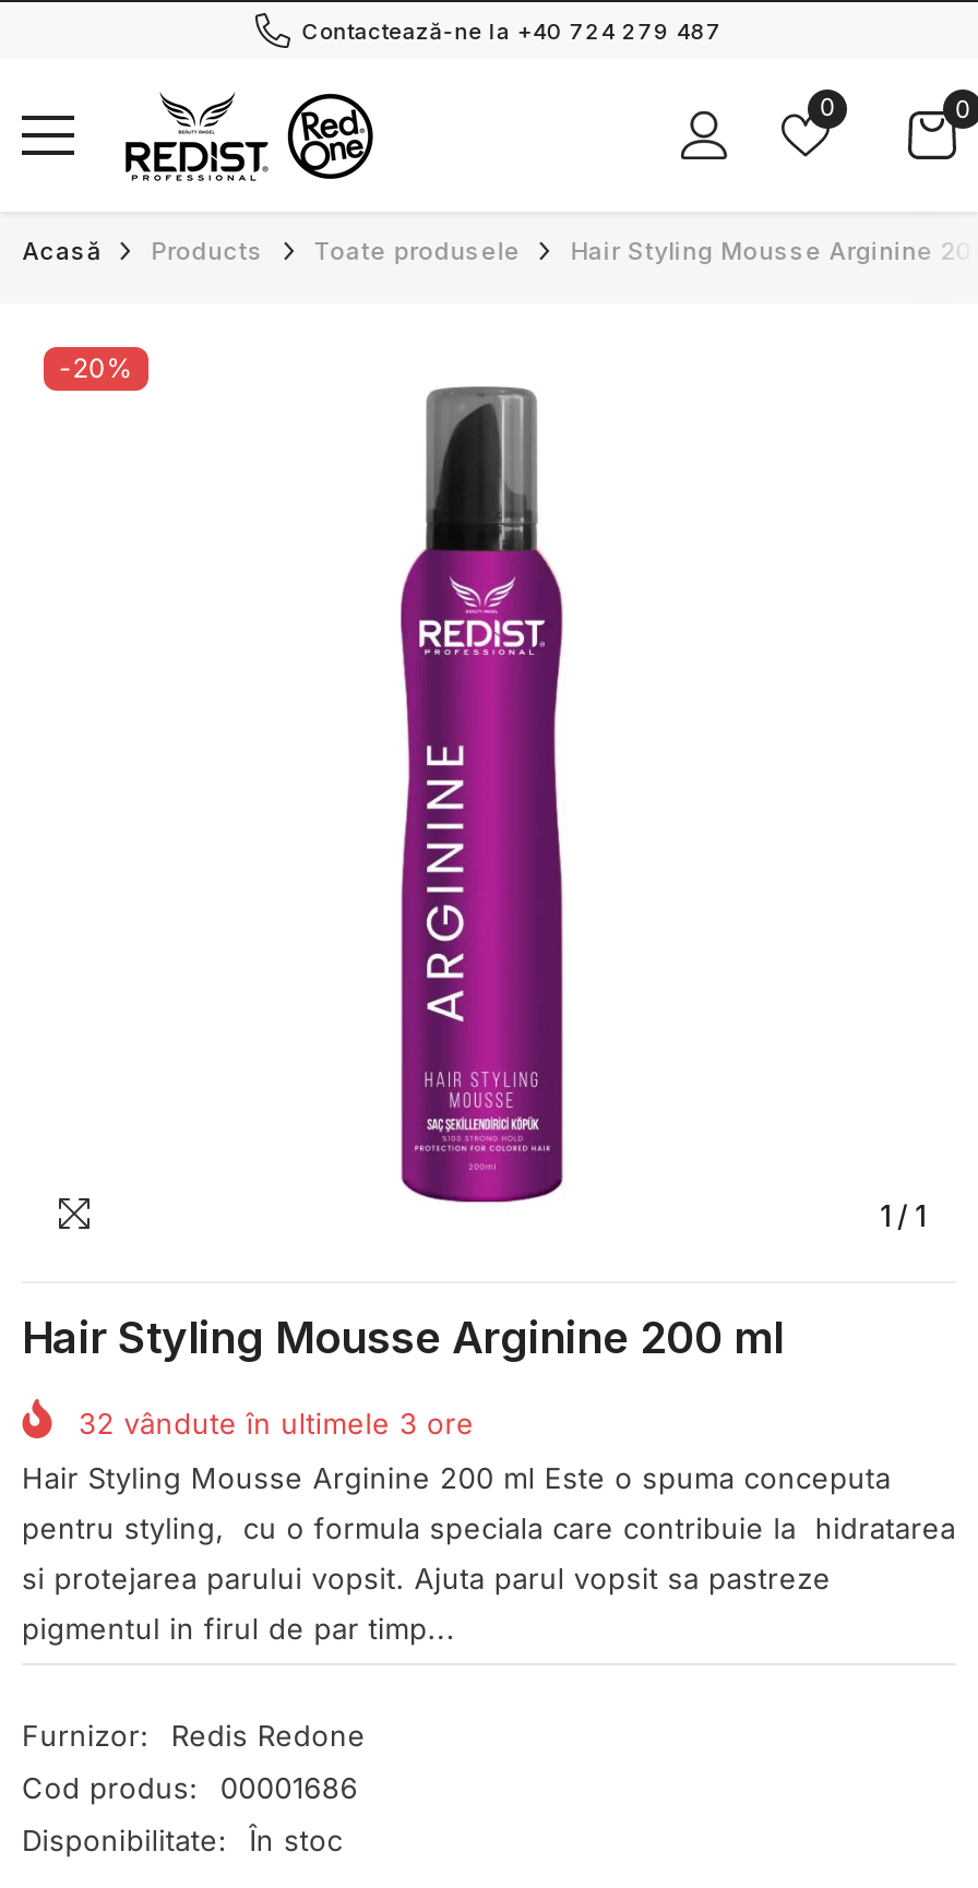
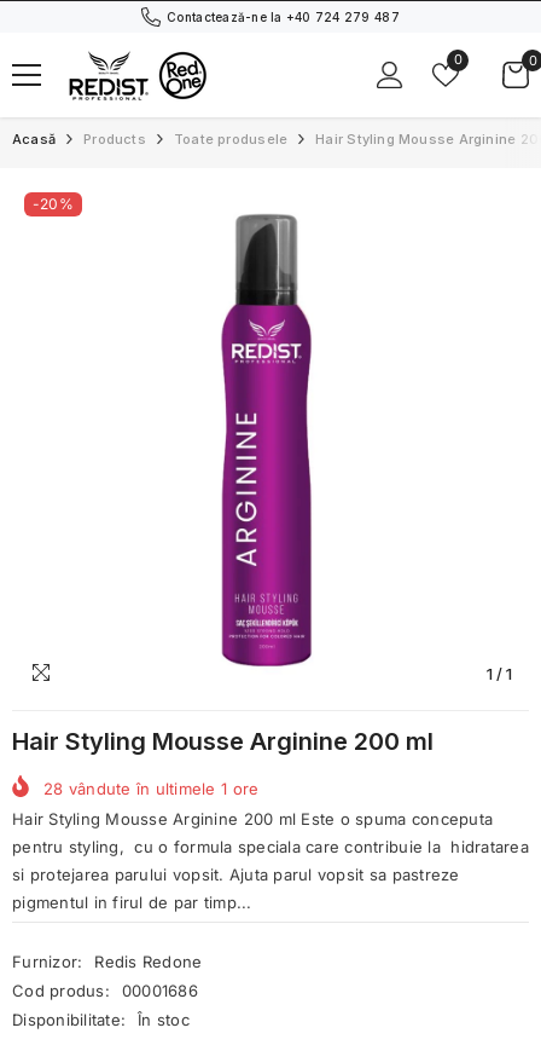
- 32 vândute în ultimele 3 ore
+ 28 vândute în ultimele 1 ore
